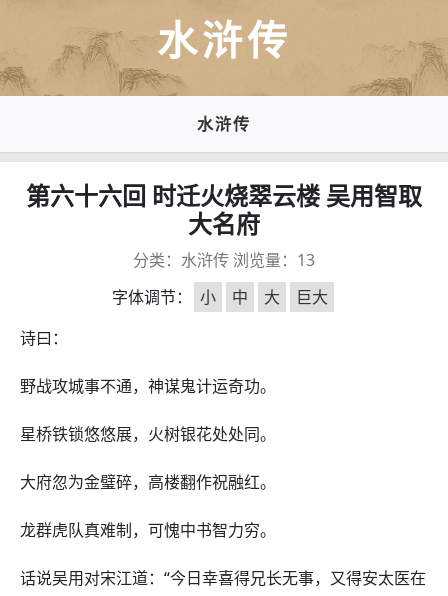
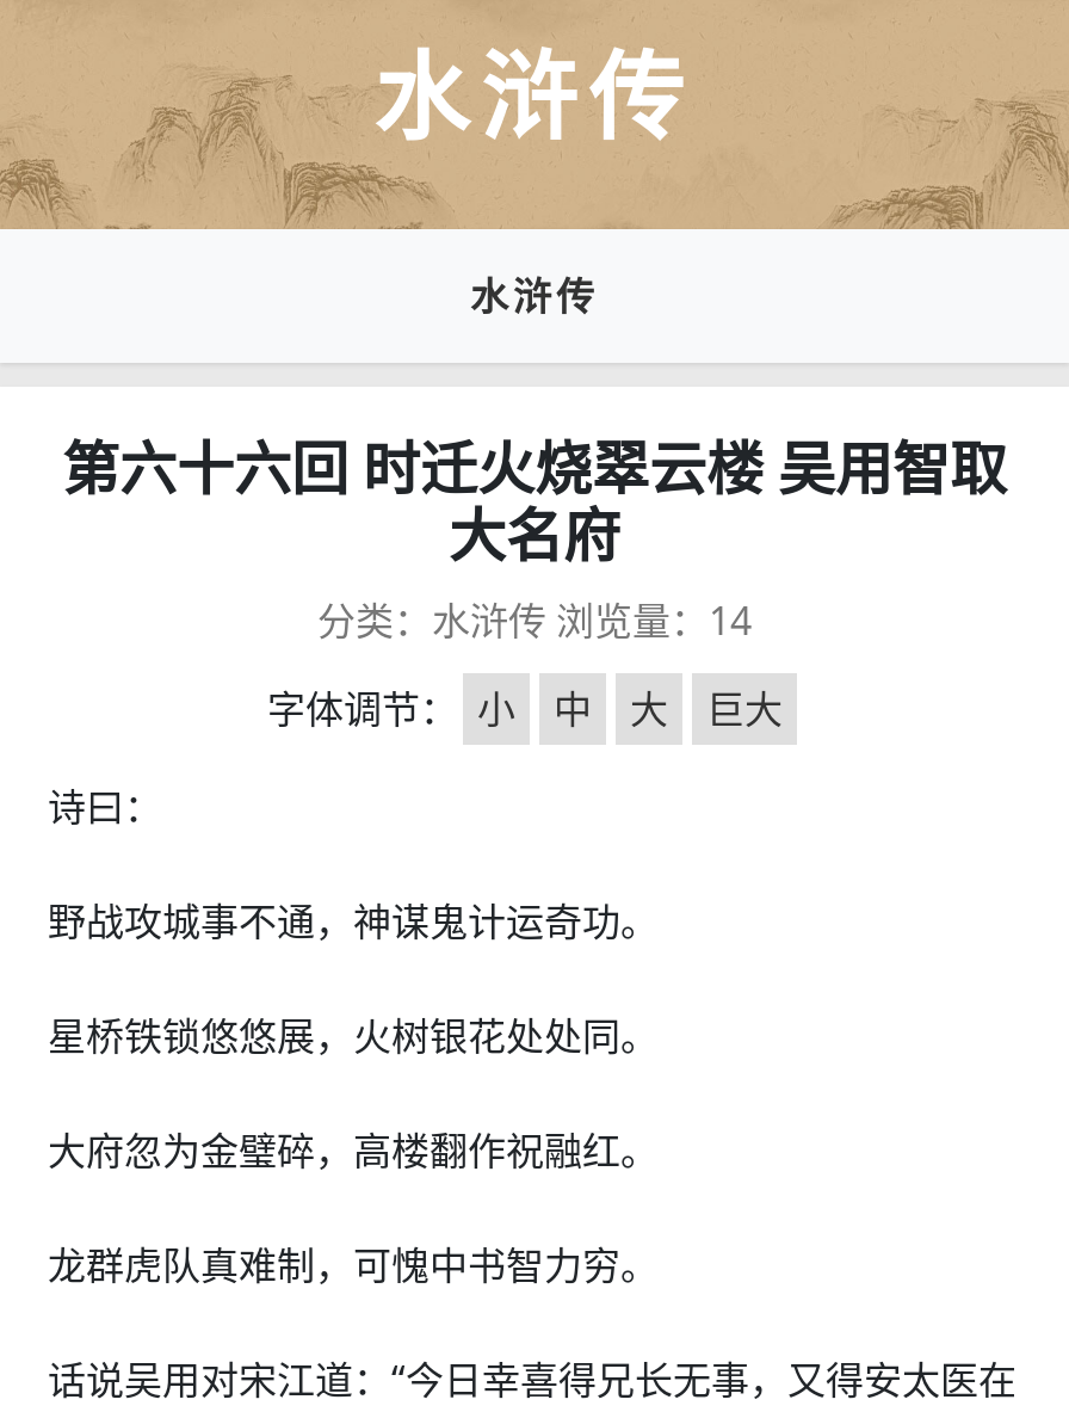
- 分类：水浒传浏览量：13
+ 分类：水浒传浏览量：14
